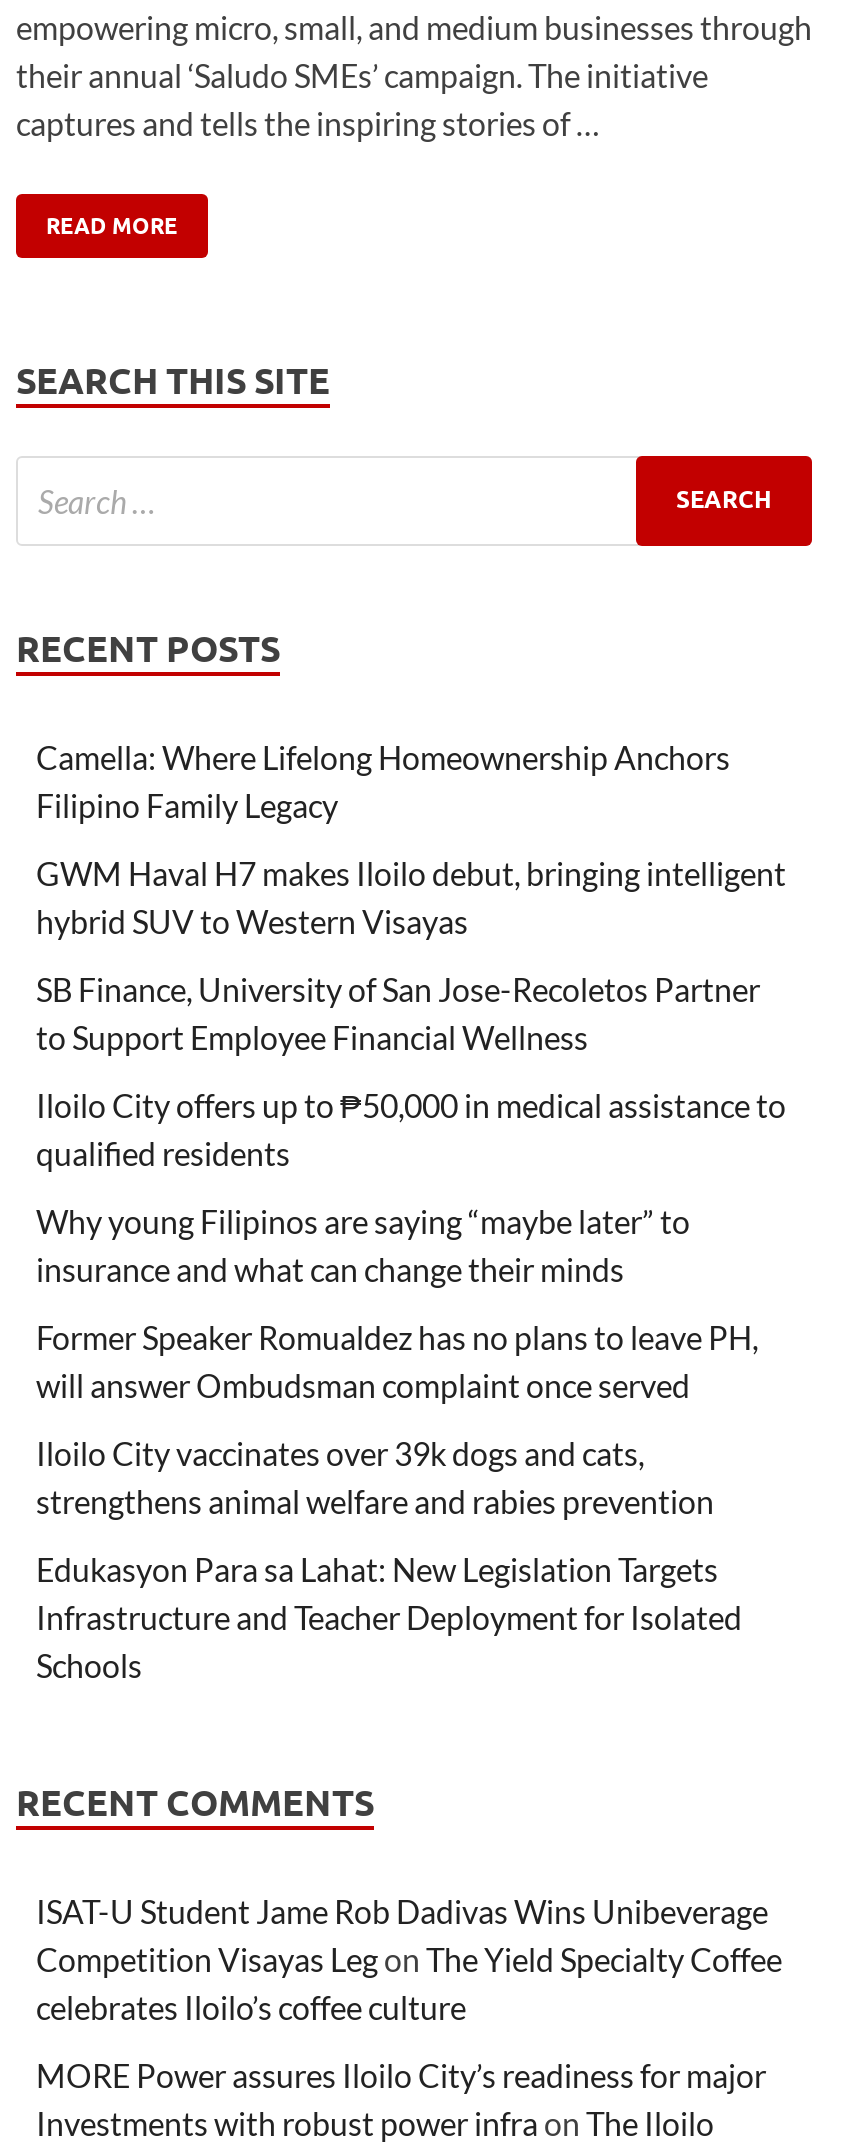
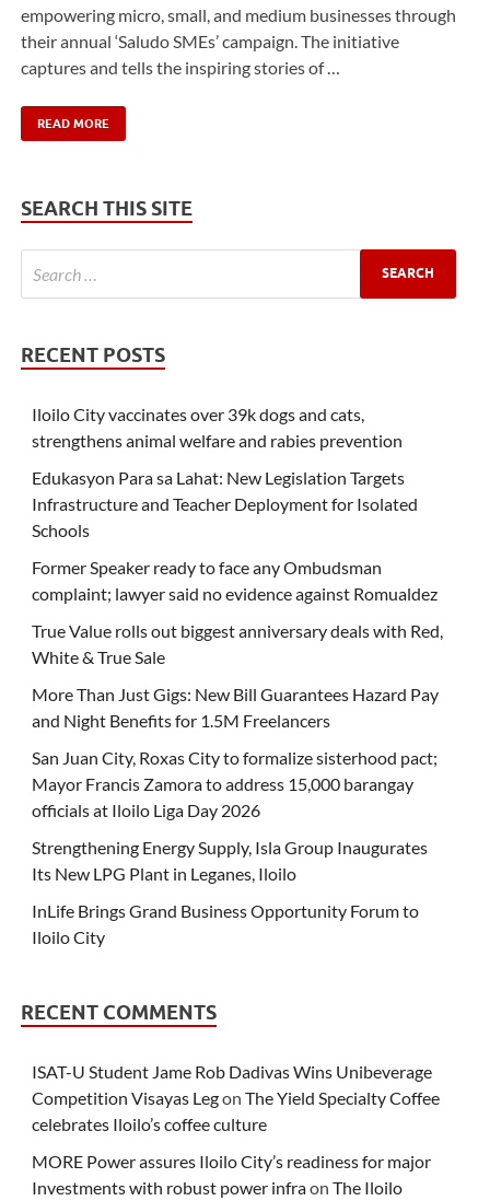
- Camella: Where Lifelong Homeownership Anchors
- Filipino Family Legacy
- GWM Haval H7 makes Iloilo debut, bringing intelligent
- hybrid SUV to Western Visayas
- SB Finance, University of San Jose-Recoletos Partner
- to Support Employee Financial Wellness
- Iloilo City offers up to ₱50,000 in medical assistance to
- qualified residents
- Why young Filipinos are saying “maybe later” to
- insurance and what can change their minds
- Former Speaker Romualdez has no plans to leave PH,
- will answer Ombudsman complaint once served

moved up: Iloilo City vaccinates over 39k dogs and cats, | strengthens animal welfare and rabies prevention | Edukasyon Para sa Lahat: New Legislation Targets | Infrastructure and Teacher Deployment for Isolated | Schools

+ Former Speaker ready to face any Ombudsman
+ complaint; lawyer said no evidence against Romualdez
+ True Value rolls out biggest anniversary deals with Red,
+ White & True Sale
+ More Than Just Gigs: New Bill Guarantees Hazard Pay
+ and Night Benefits for 1.5M Freelancers
+ San Juan City, Roxas City to formalize sisterhood pact;
+ Mayor Francis Zamora to address 15,000 barangay
+ officials at Iloilo Liga Day 2026
+ Strengthening Energy Supply, Isla Group Inaugurates
+ Its New LPG Plant in Leganes, Iloilo
+ InLife Brings Grand Business Opportunity Forum to
+ Iloilo City
